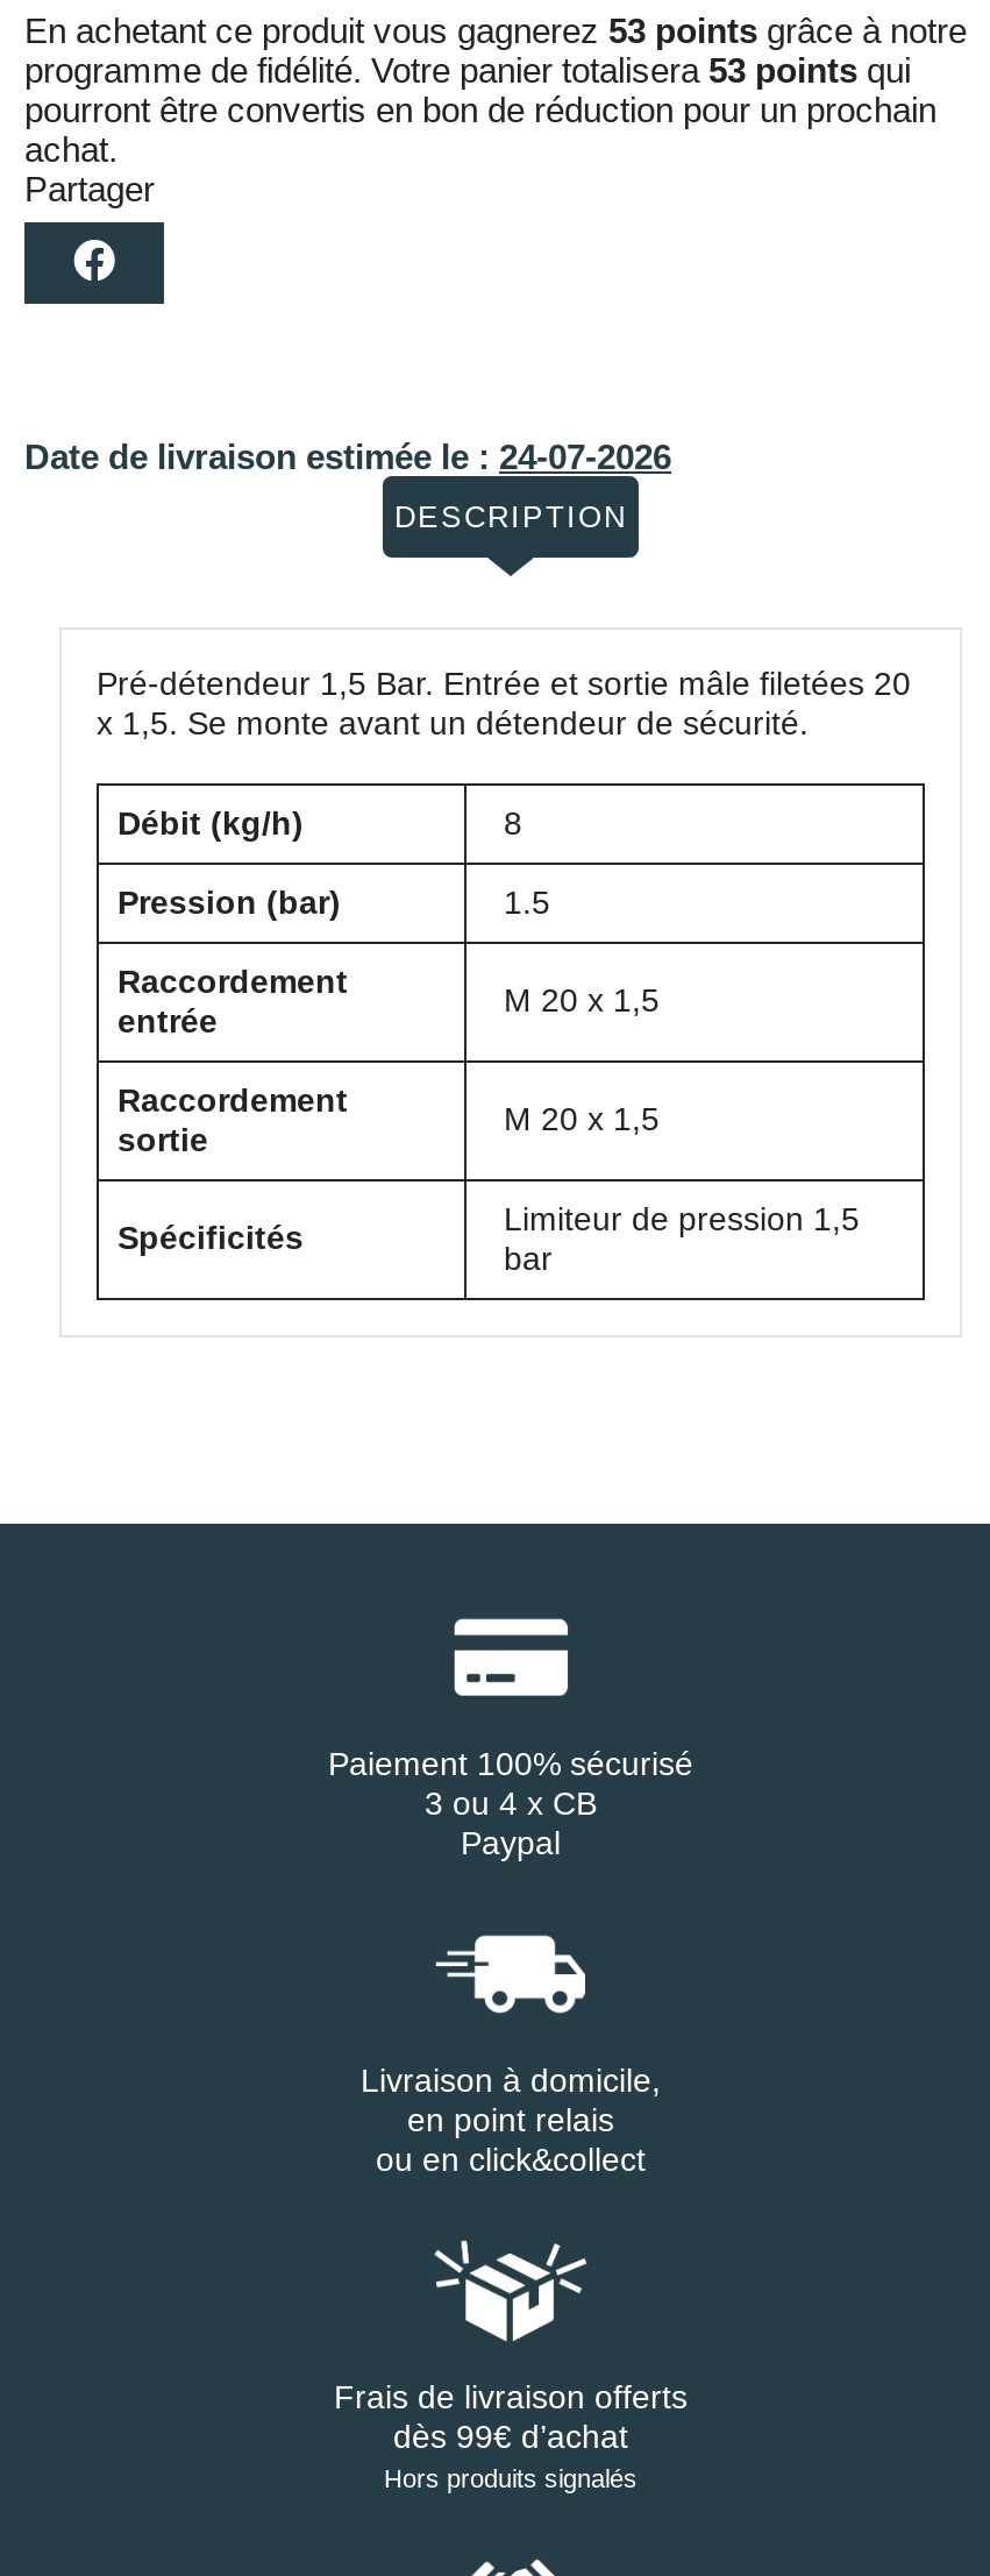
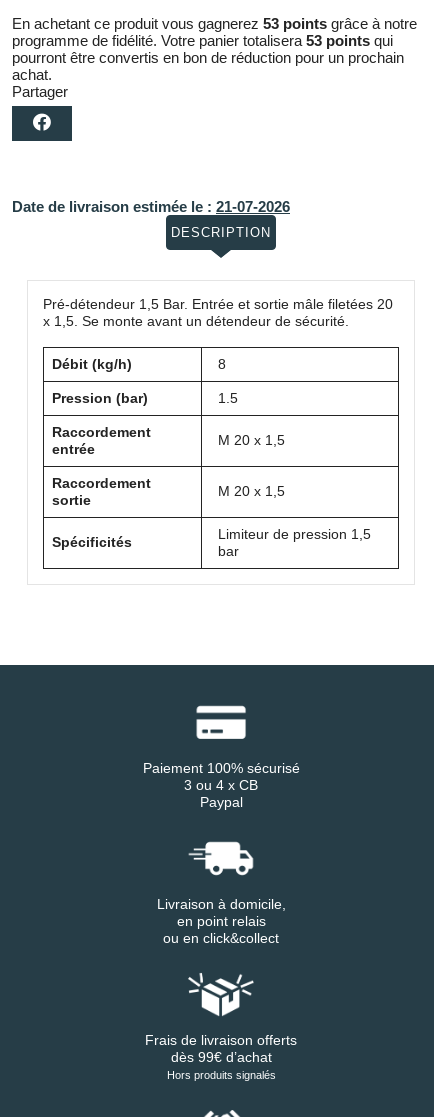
- Date de livraison estimée le : 24-07-2026
+ Date de livraison estimée le : 21-07-2026
